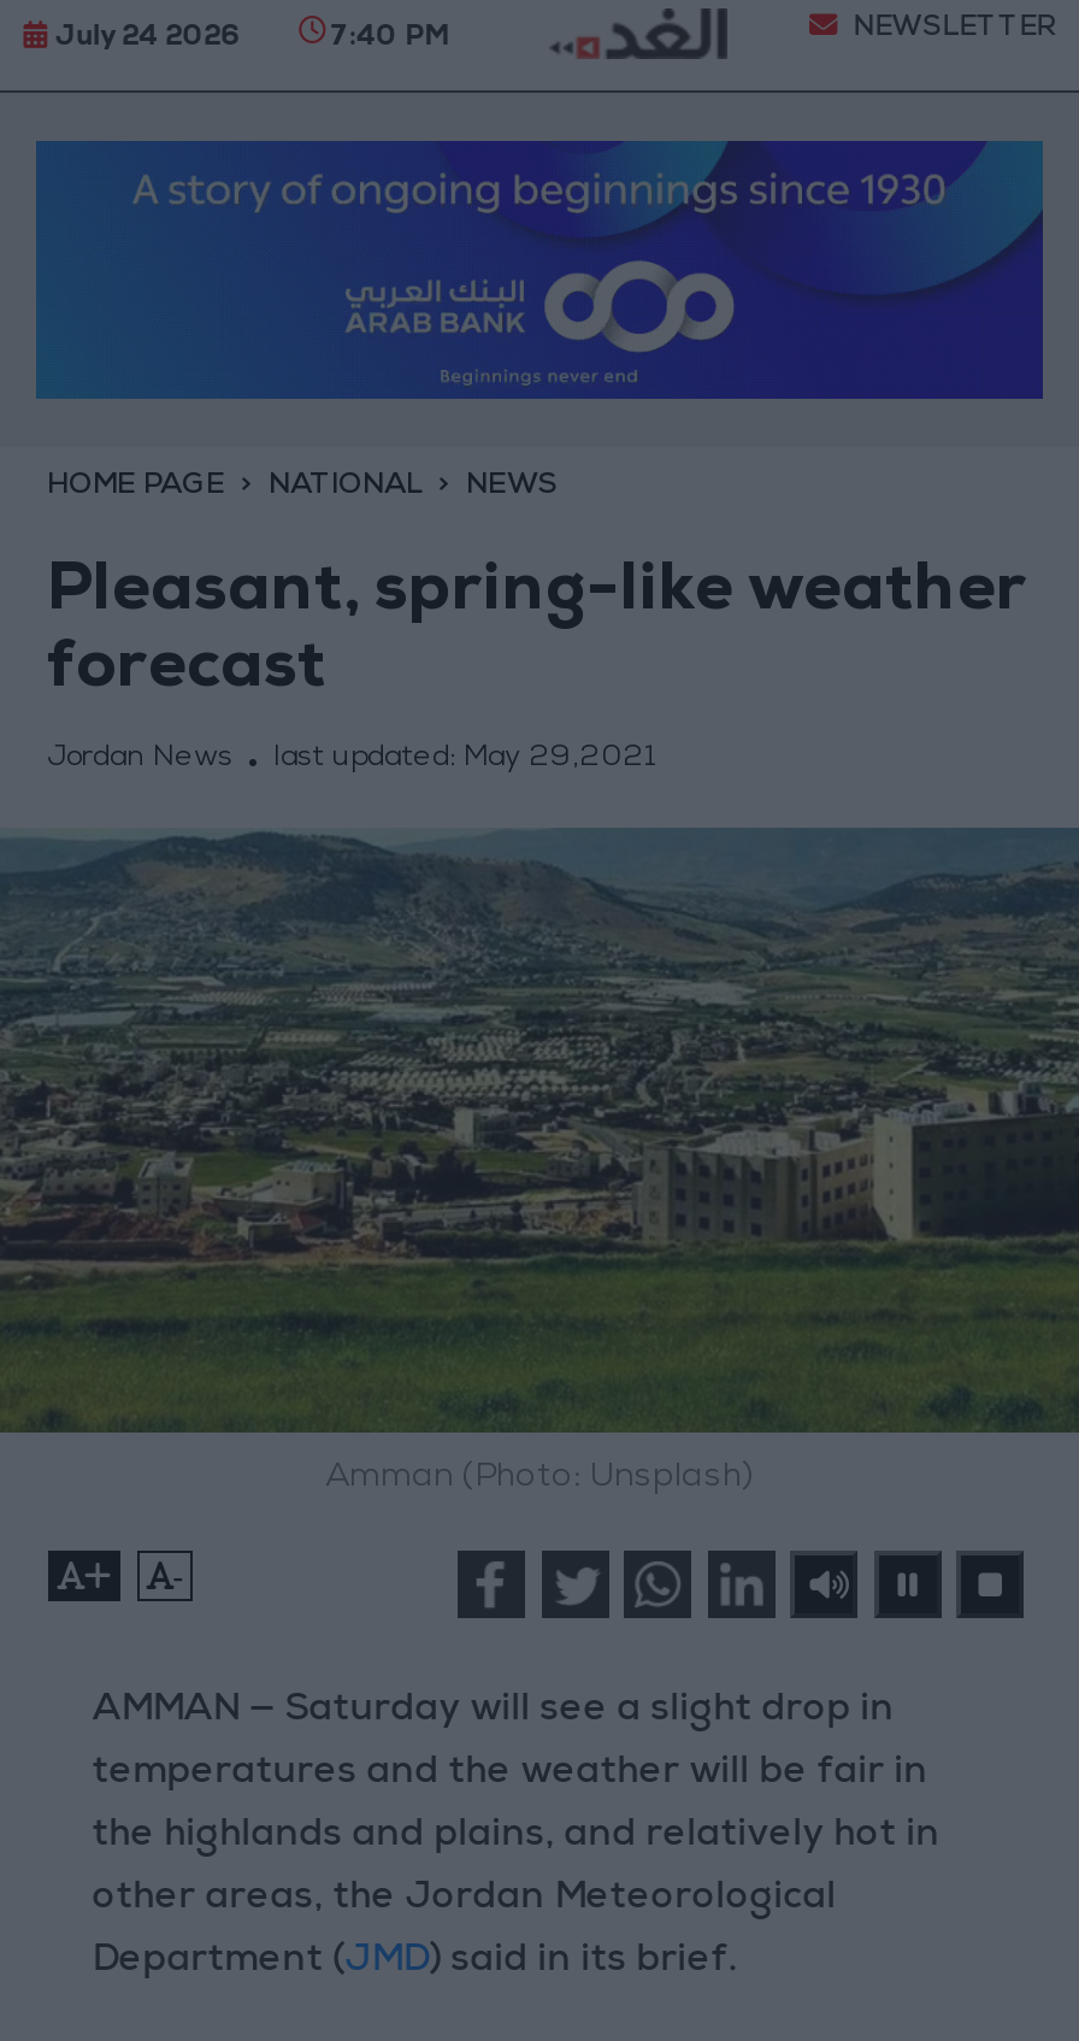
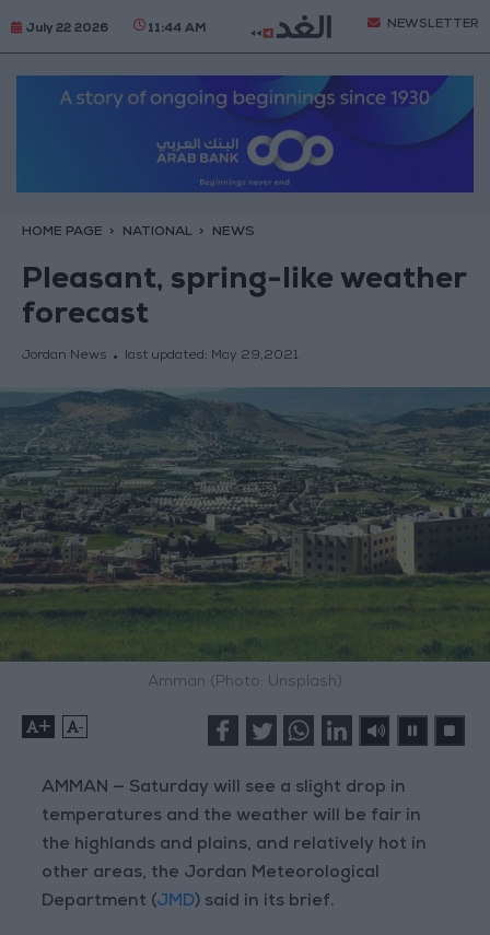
- July 24 2026
- 7:40 PM
+ July 22 2026
+ 11:44 AM
